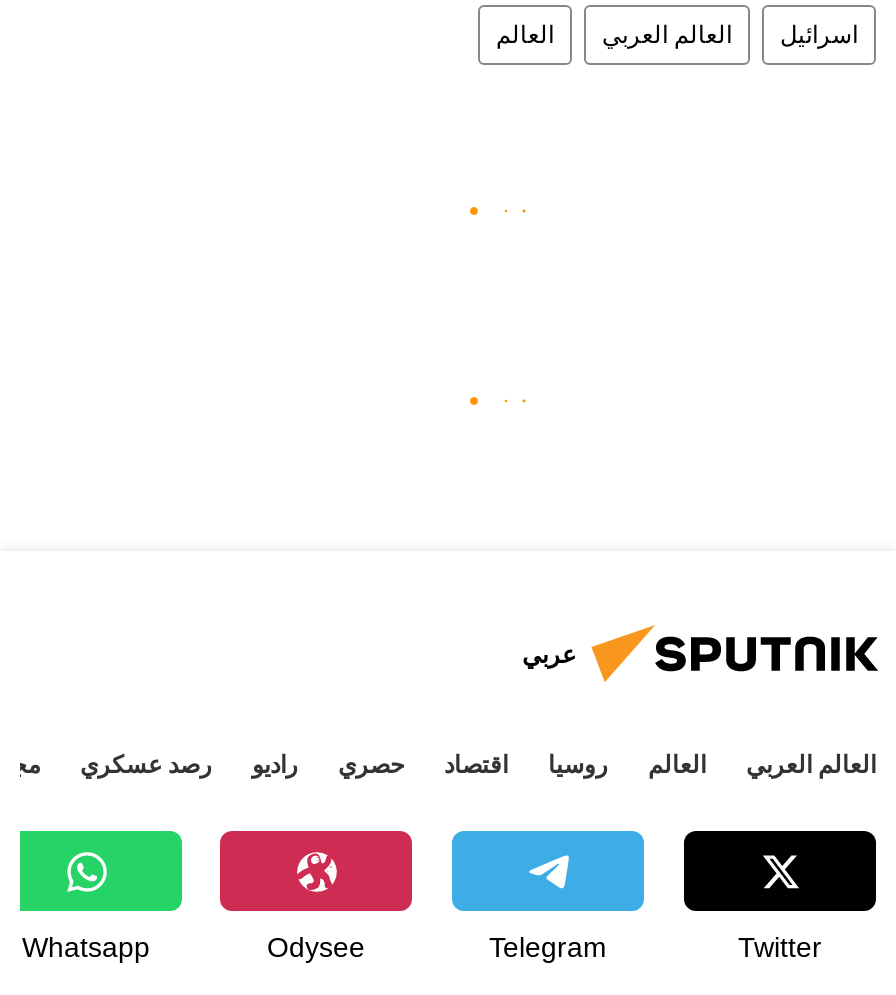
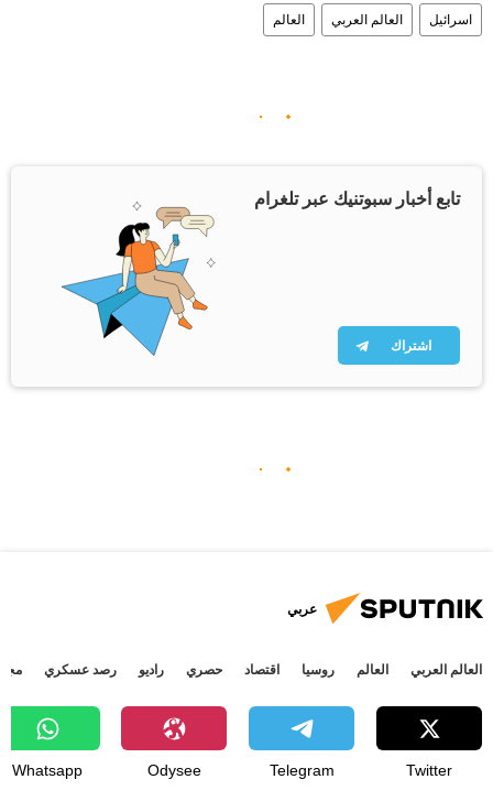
+ [image]
+ تابع أخبار سبوتنيك عبر تلغرام

+ اشتراك
